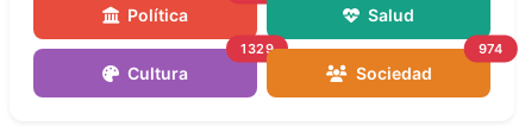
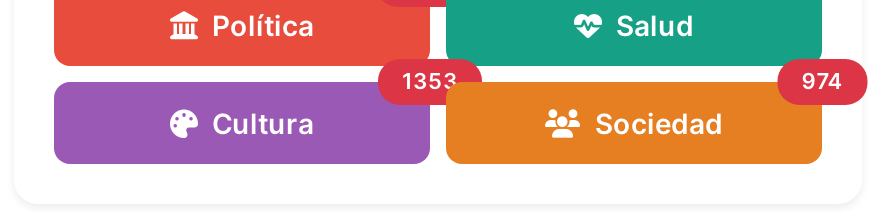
- 1329
+ 1353
